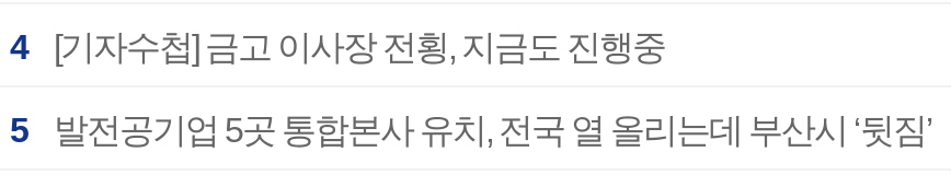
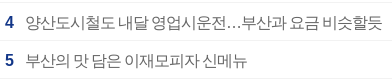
- [기자수첩] 금고 이사장 전횡, 지금도 진행중
+ 양산도시철도 내달 영업시운전…부산과 요금 비슷할듯

- 발전공기업 5곳 통합본사 유치, 전국 열 올리는데 부산시 ‘뒷짐’
+ 부산의 맛 담은 이재모피자 신메뉴
